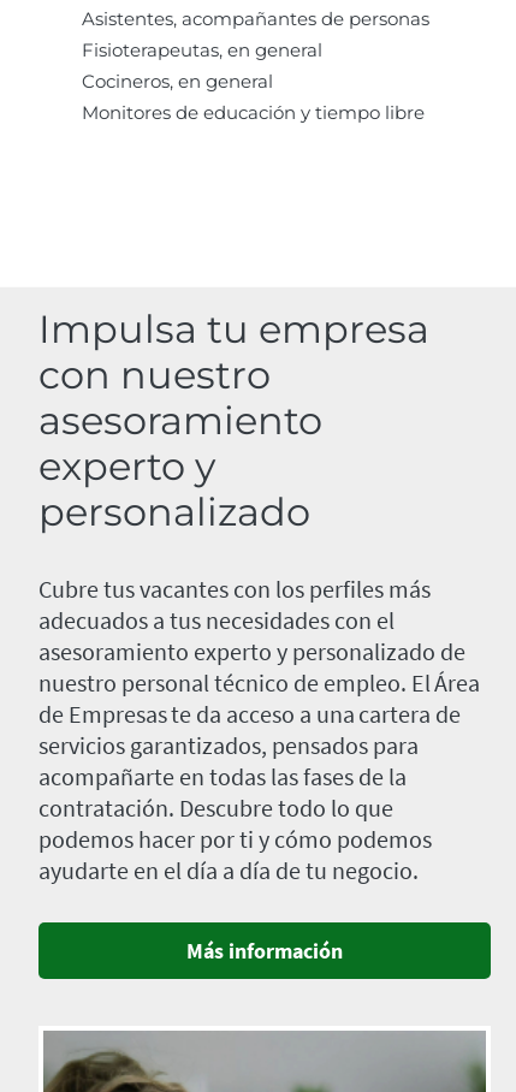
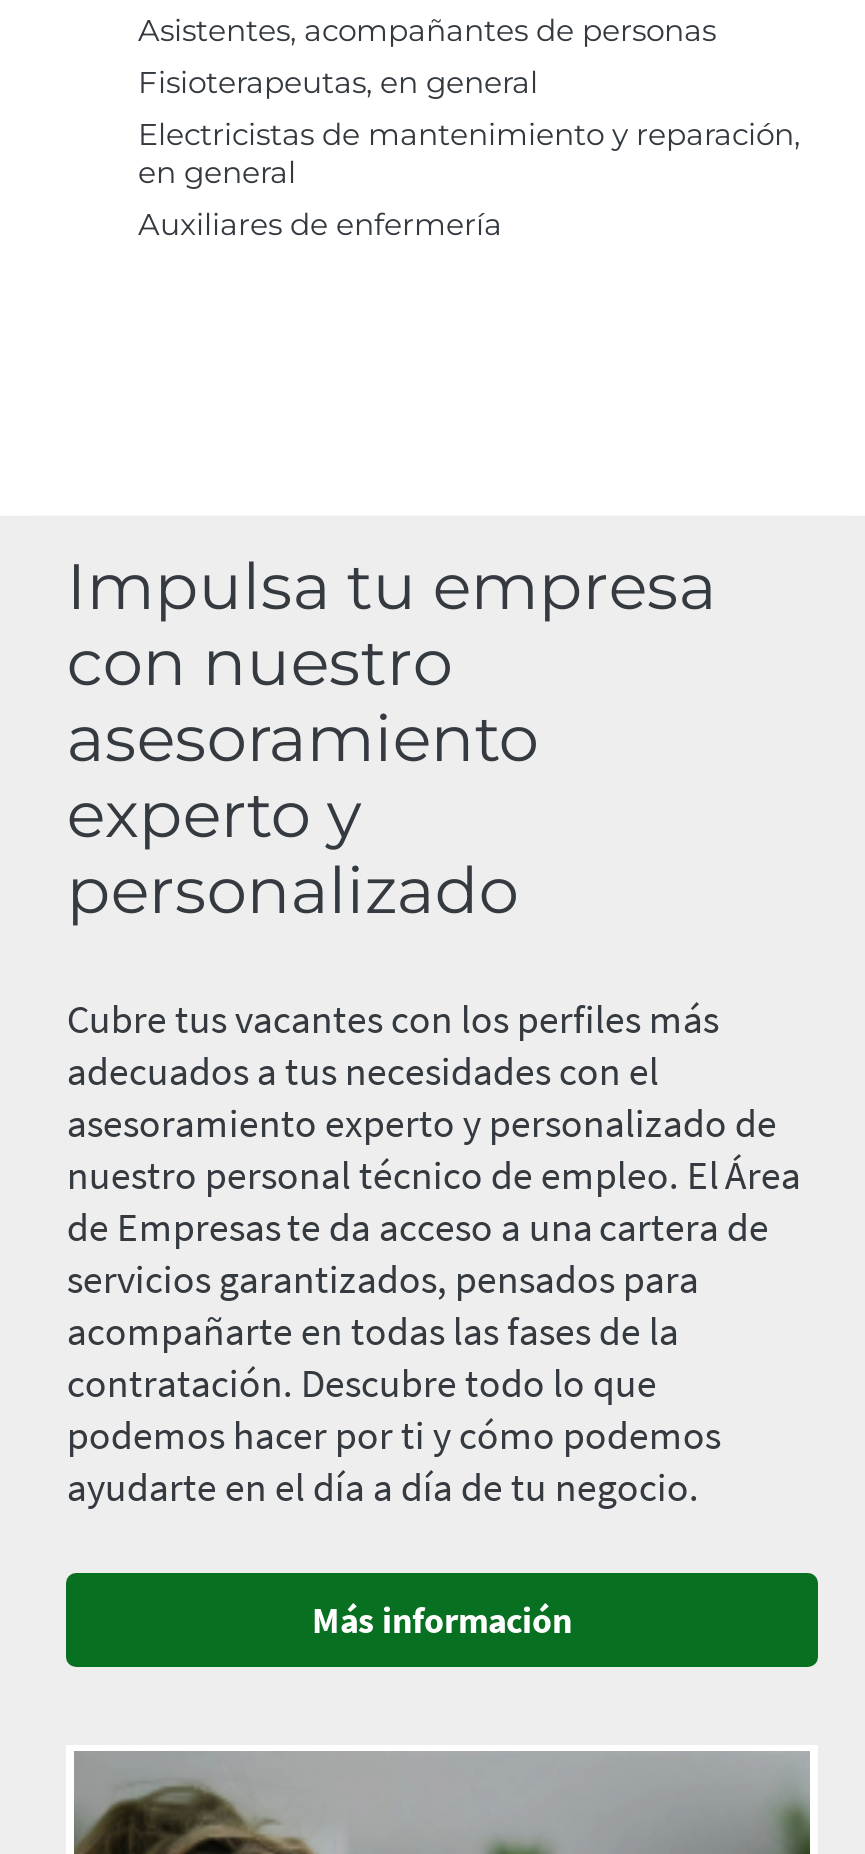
- Cocineros, en general
- Monitores de educación y tiempo libre
+ Electricistas de mantenimiento y reparación,
+ en general
+ Auxiliares de enfermería
